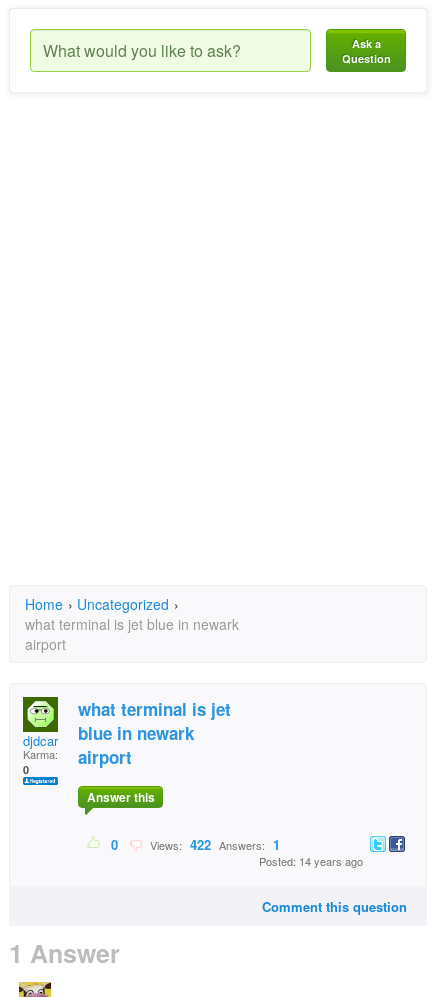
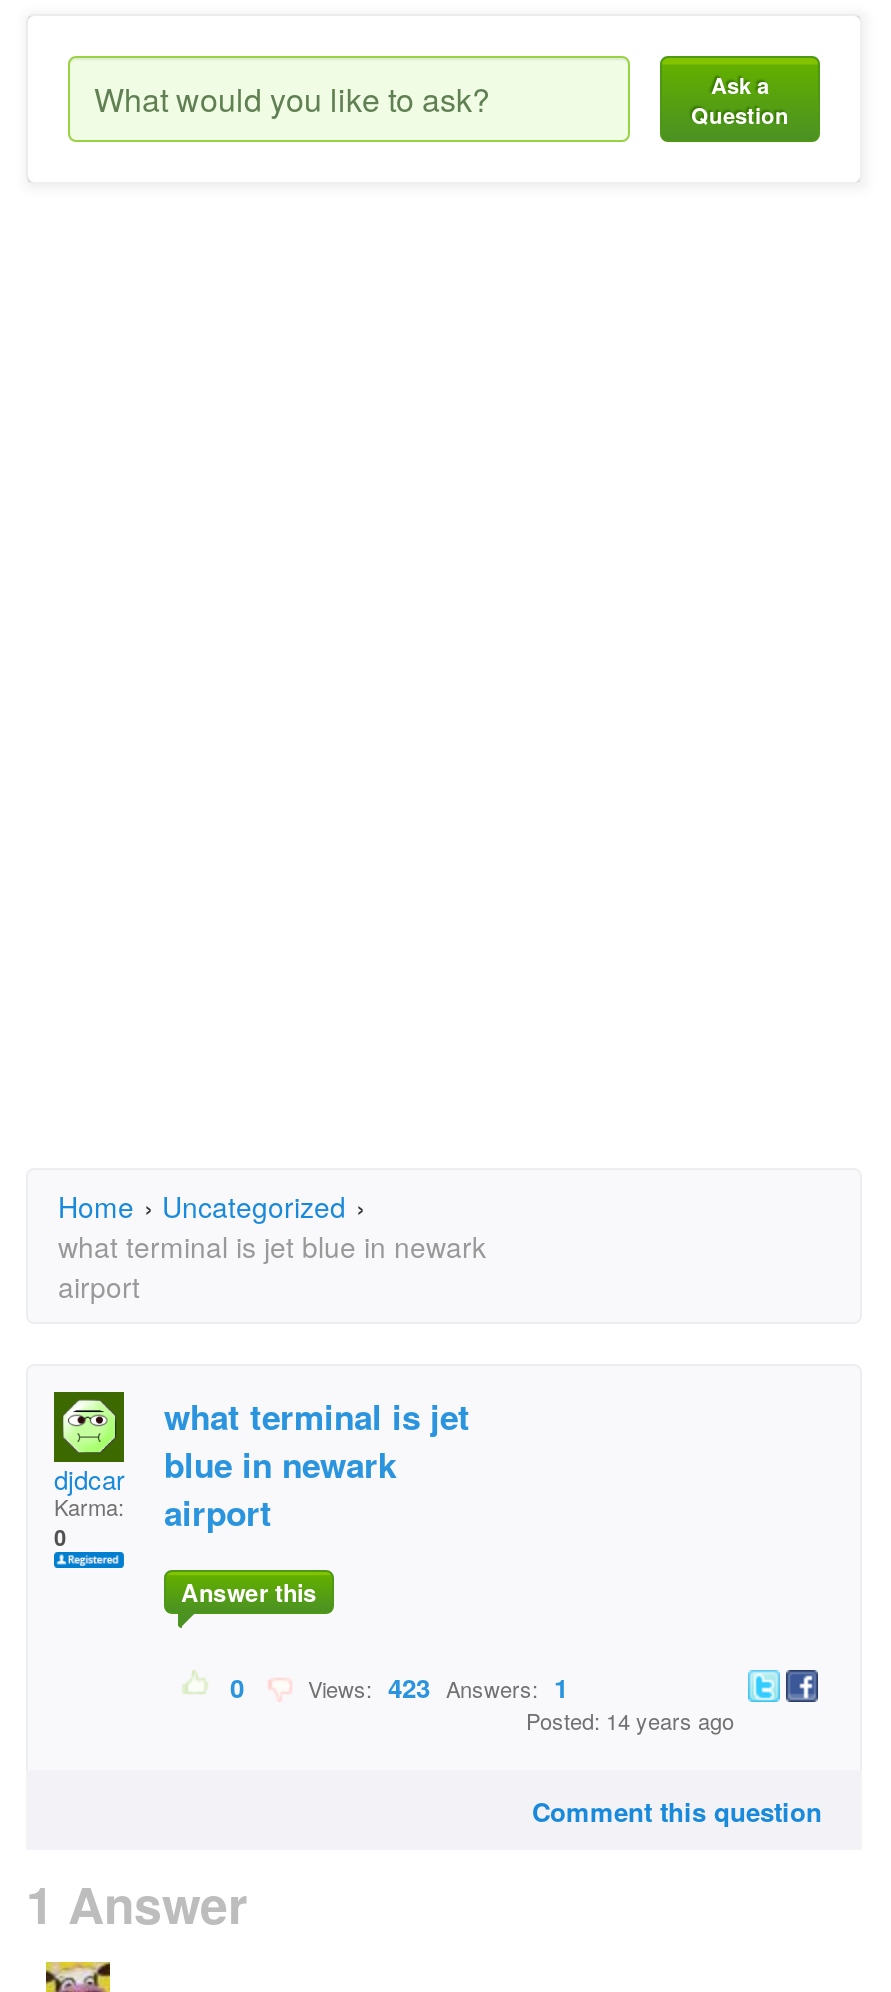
- Views: 422 Answers: 1
+ Views: 423 Answers: 1
